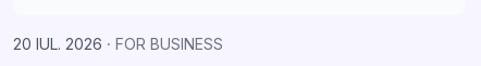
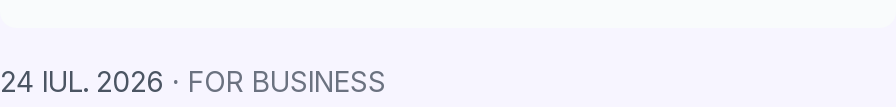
- 20 IUL. 2026 FOR BUSINESS
+ 24 IUL. 2026 FOR BUSINESS
